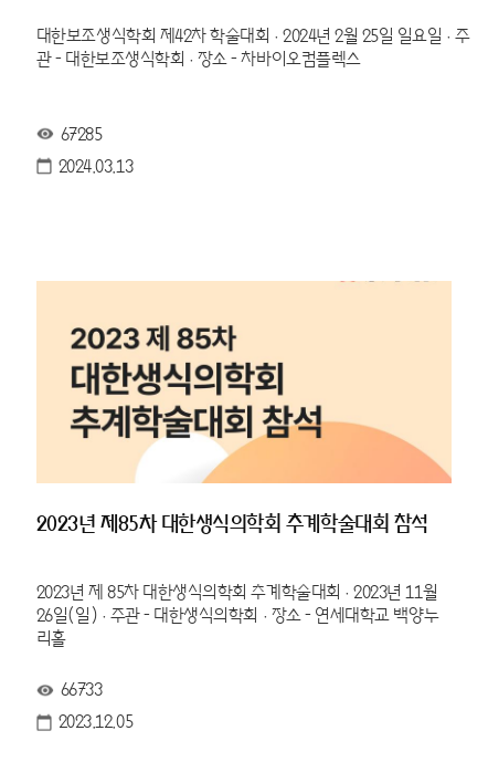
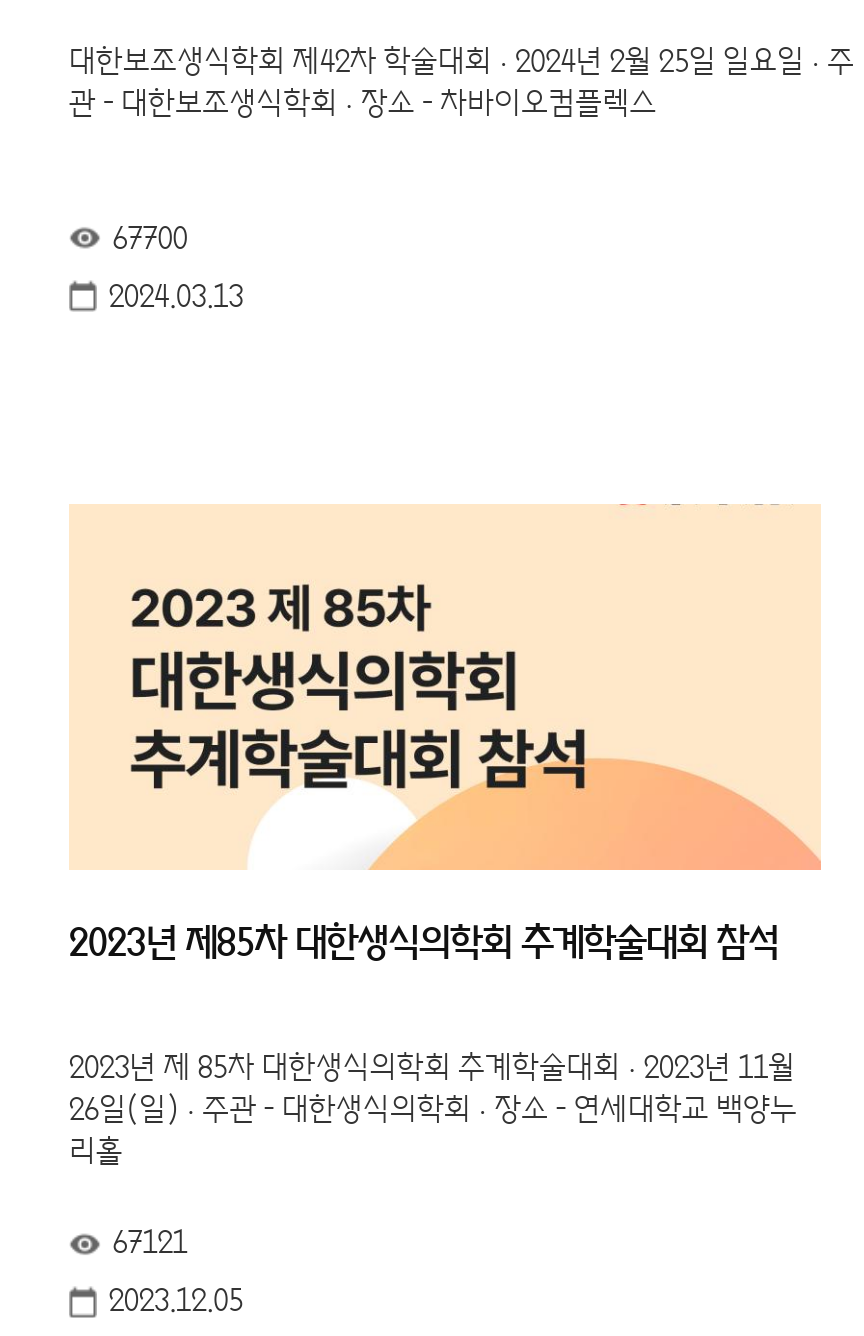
- 67285
+ 67700

- 66733
+ 67121
